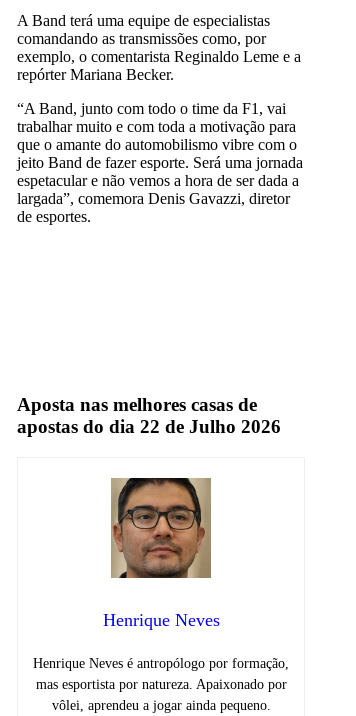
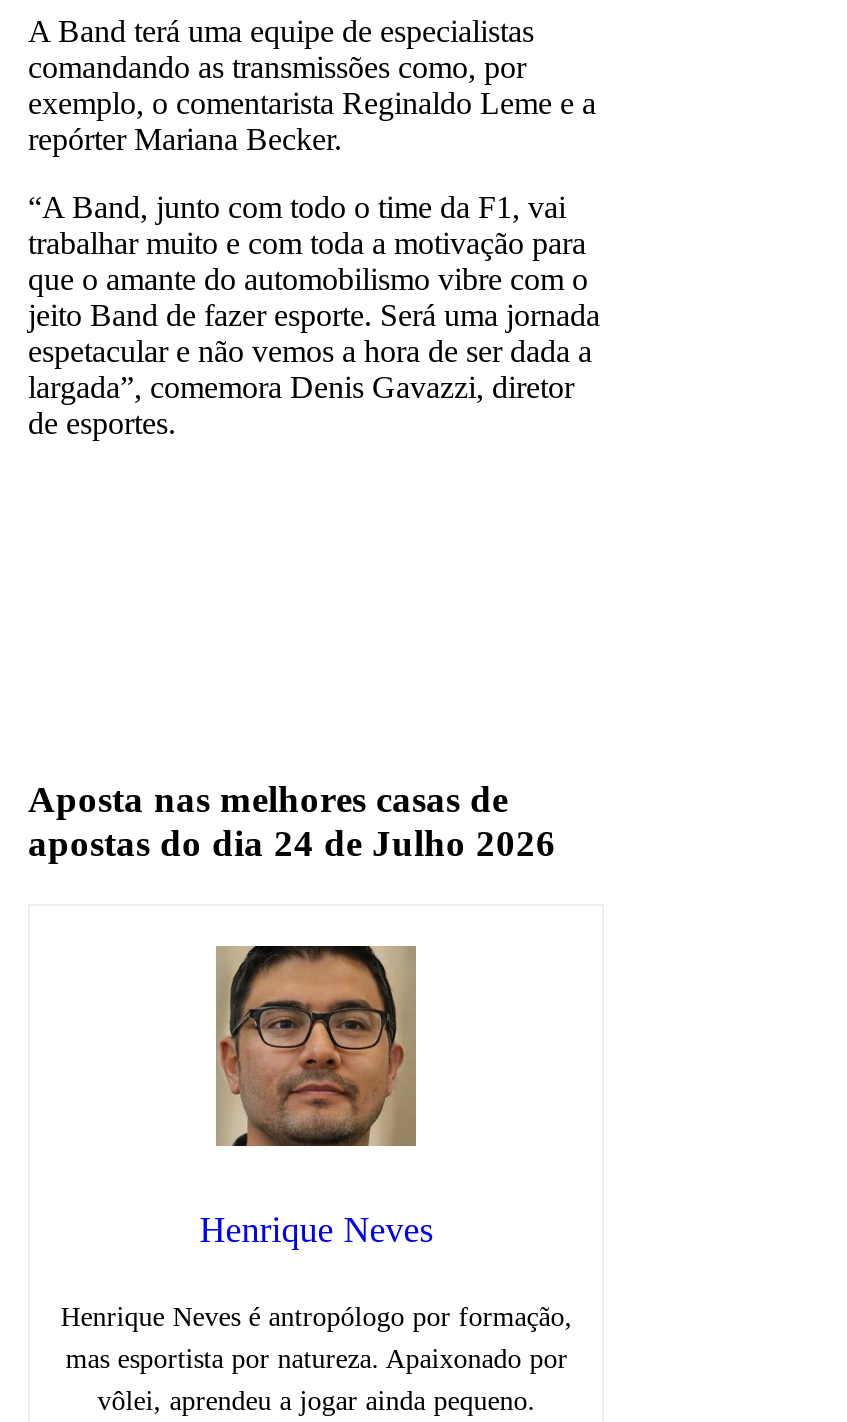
- apostas do dia 22 de Julho 2026
+ apostas do dia 24 de Julho 2026
